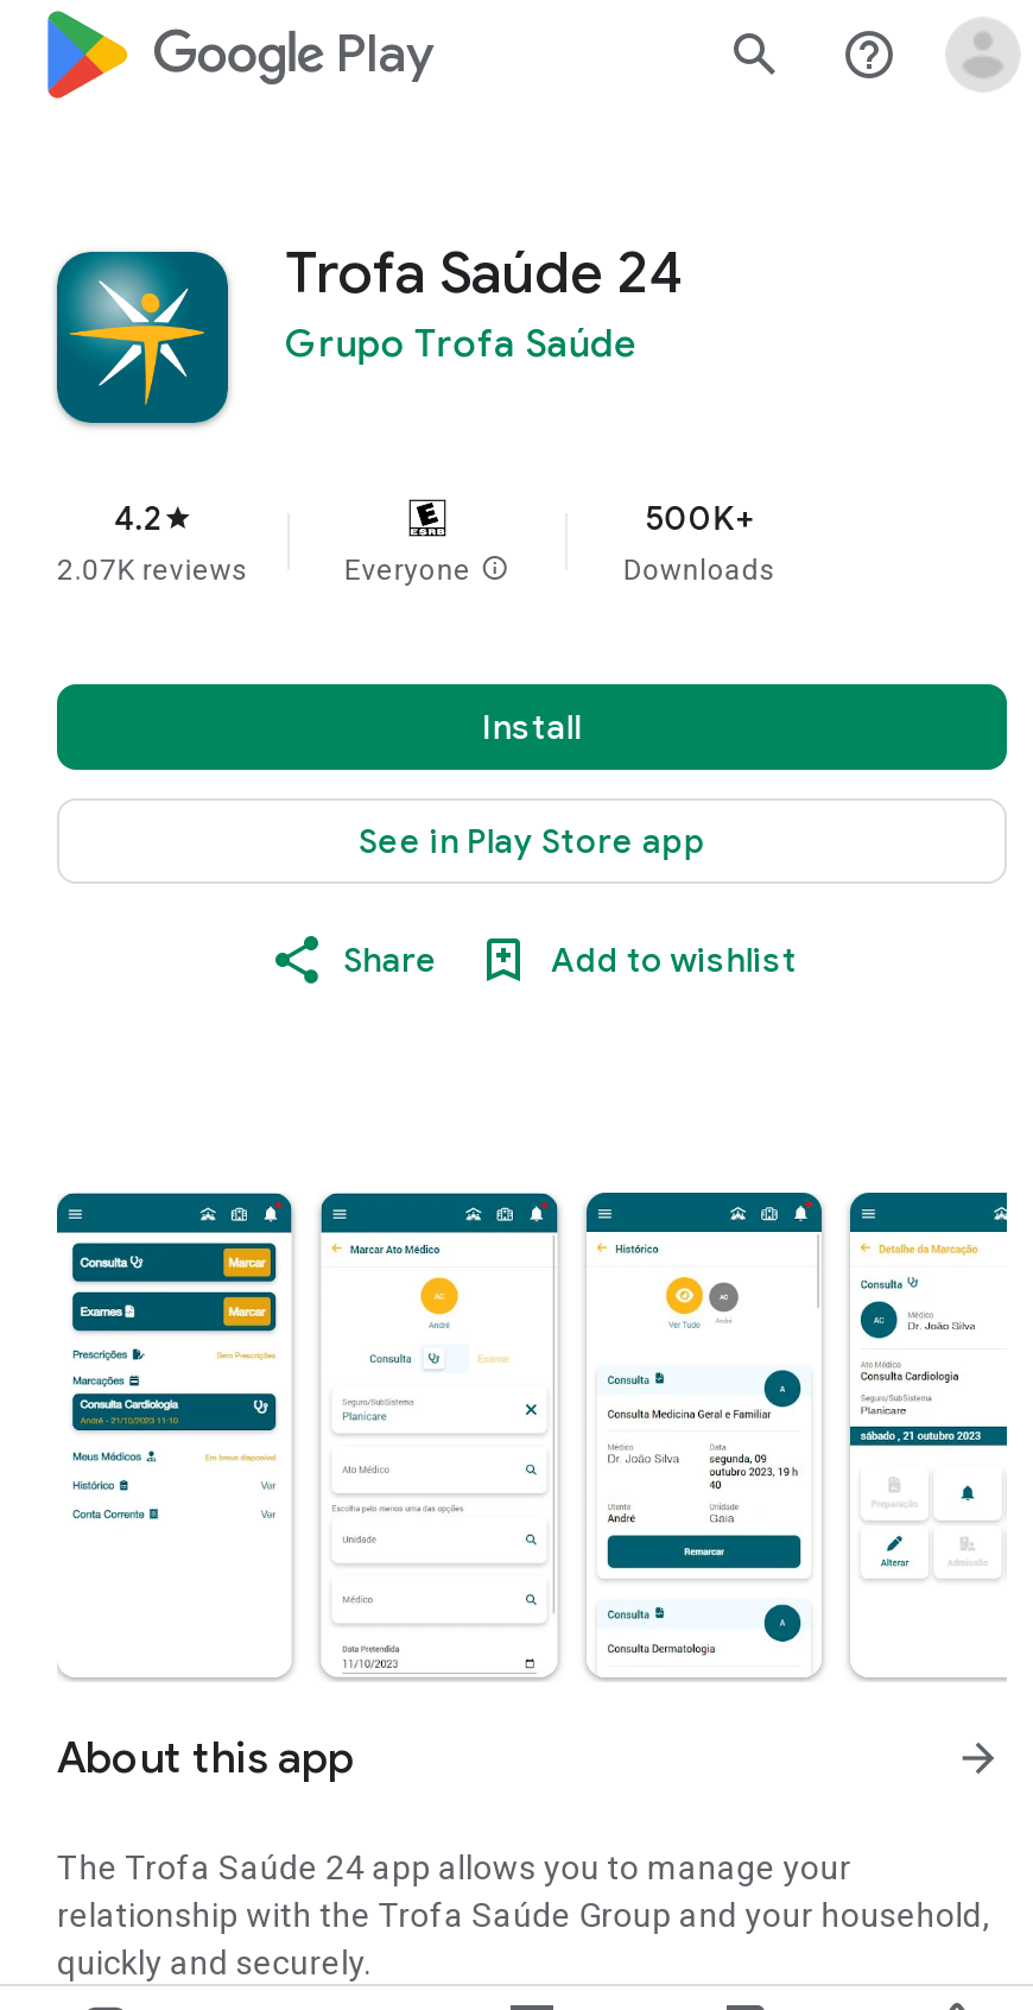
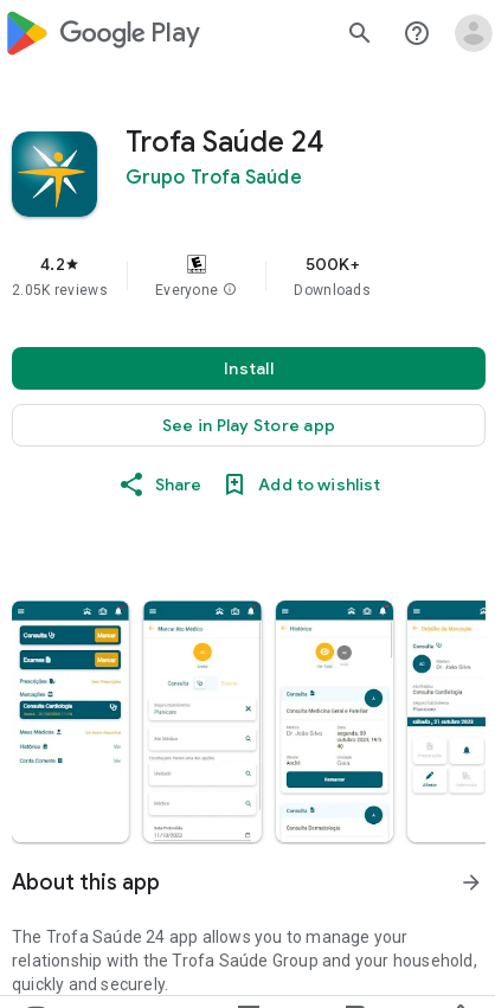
- 2.07K reviews
+ 2.05K reviews
